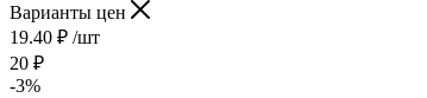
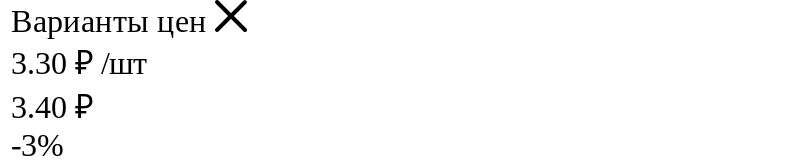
- 19.40 ₽ /шт
+ 3.30 ₽ /шт

- 20 ₽
+ 3.40 ₽
